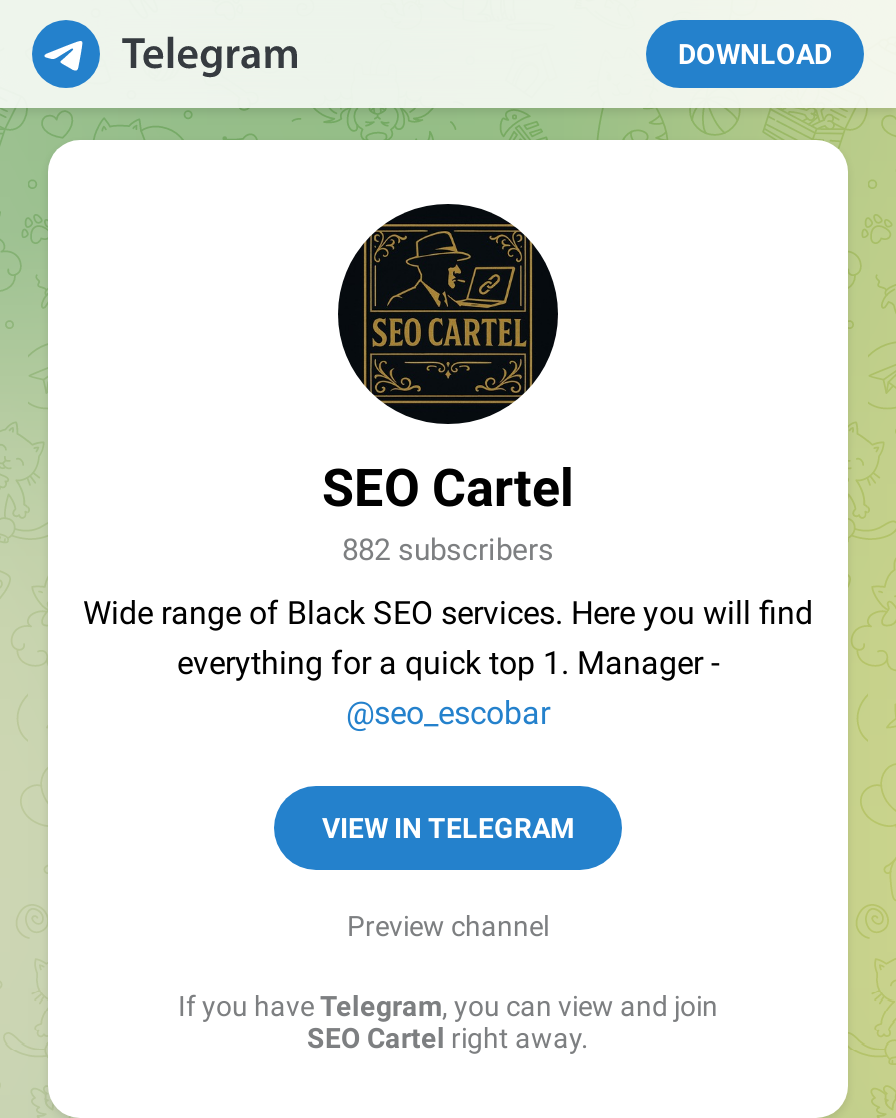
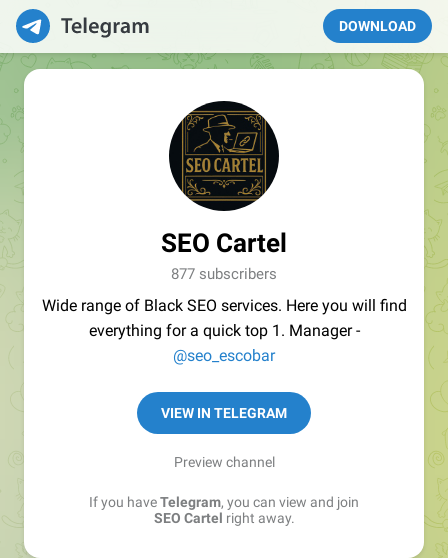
- 882 subscribers
+ 877 subscribers
